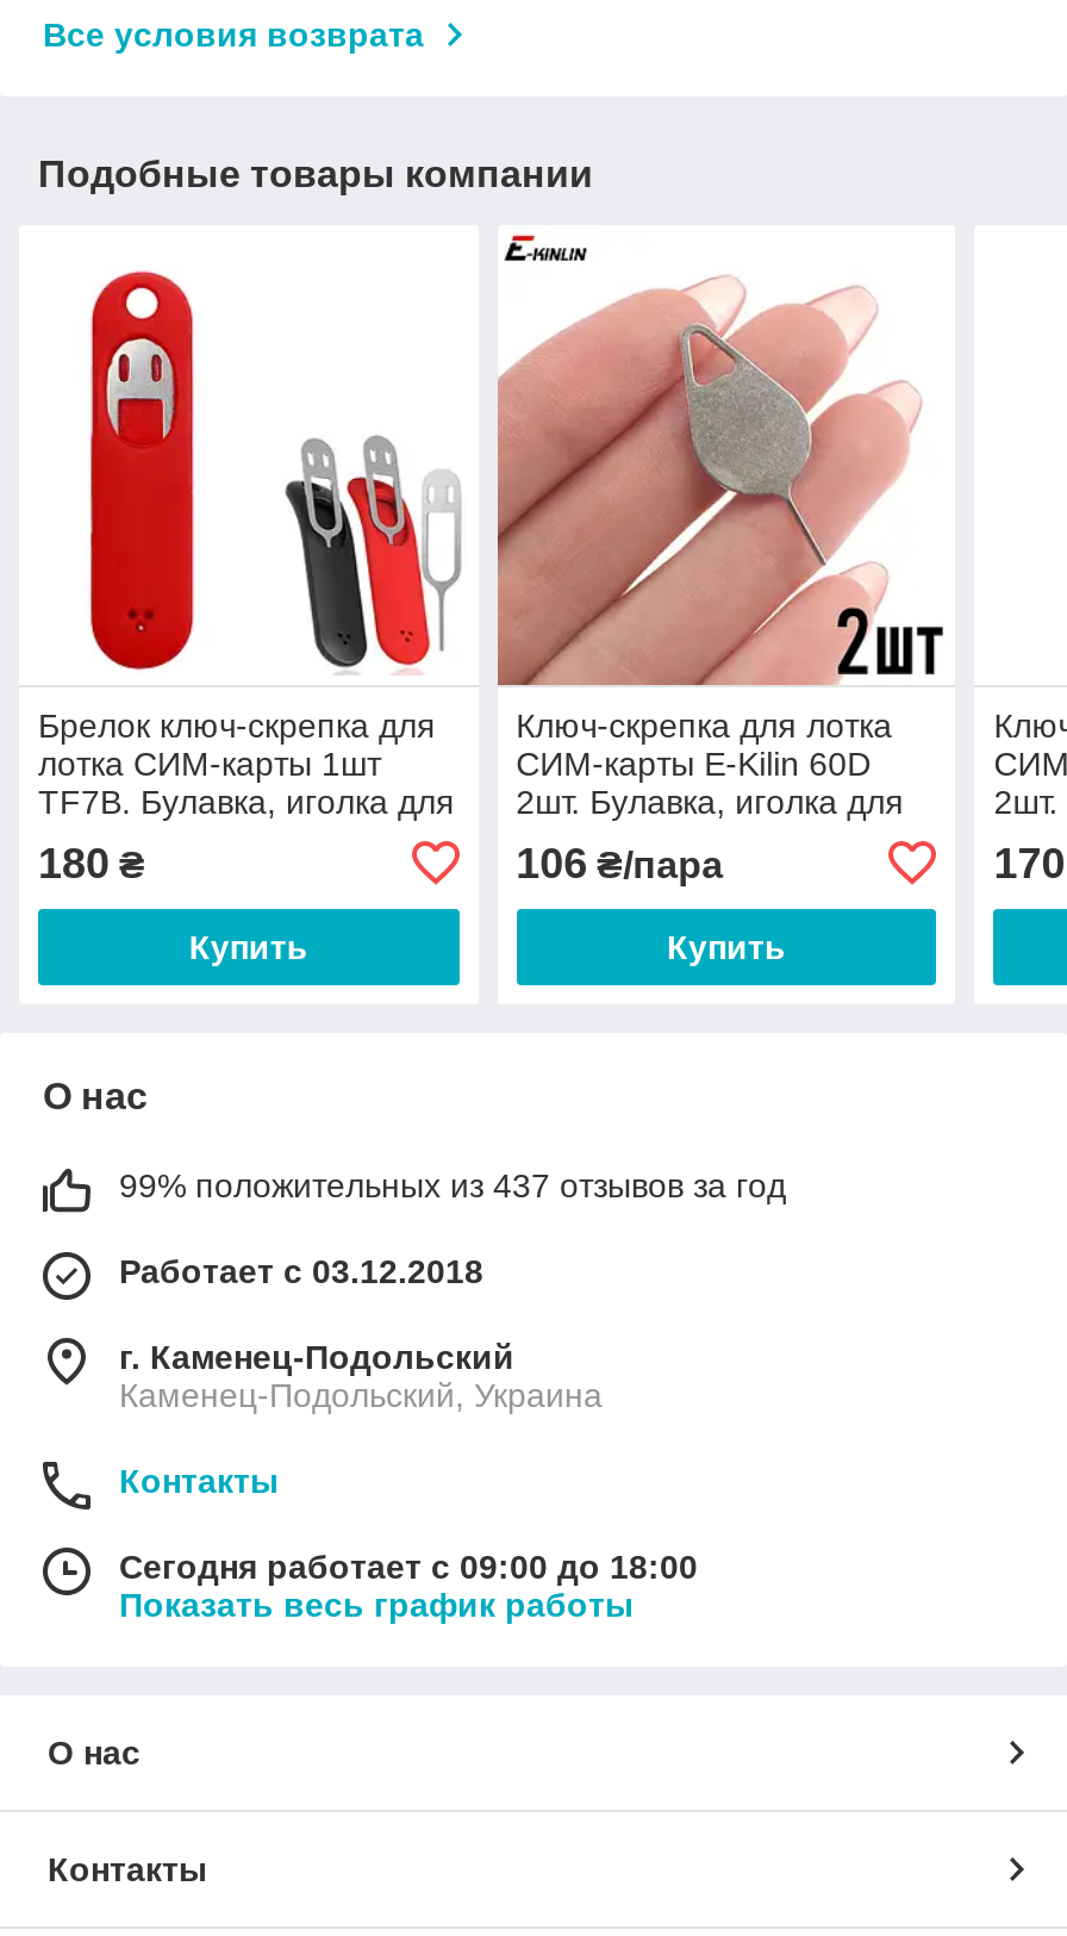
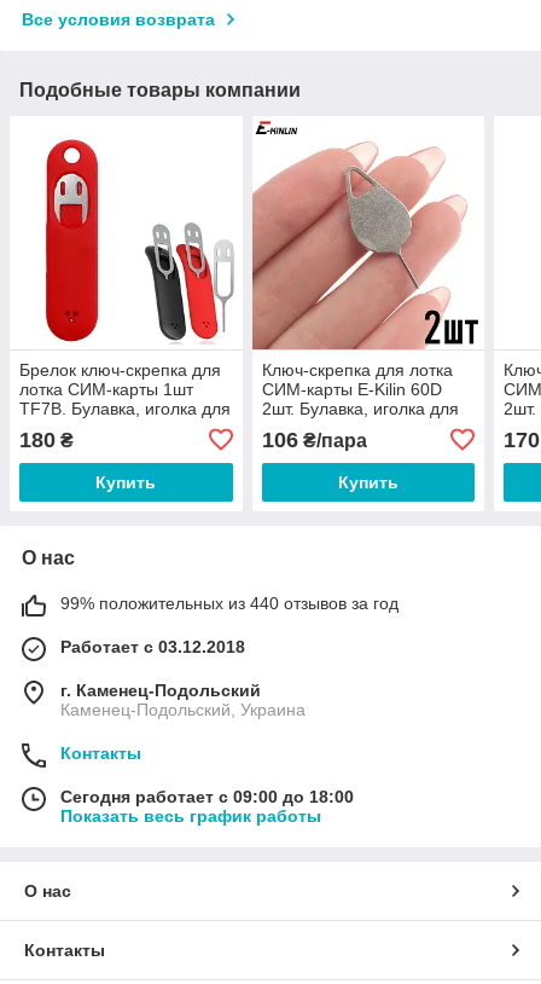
- 99% положительных из 437 отзывов за год
+ 99% положительных из 440 отзывов за год
